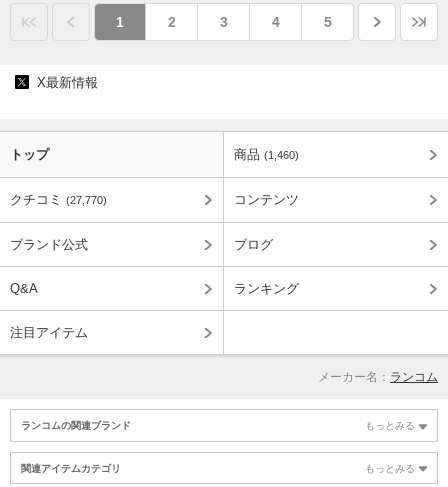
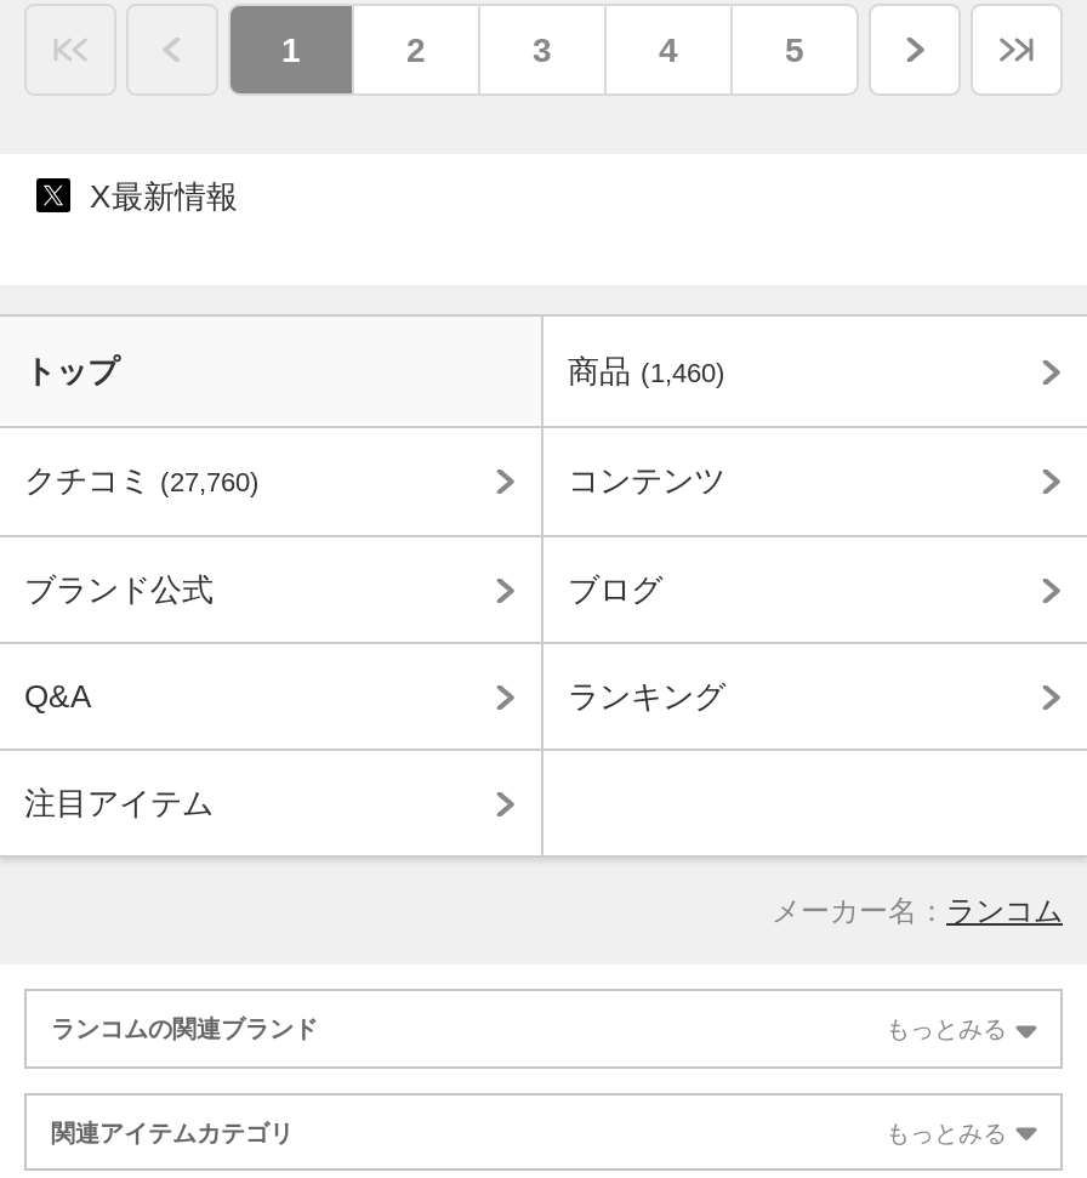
- クチコミ (27,770)
+ クチコミ (27,760)
